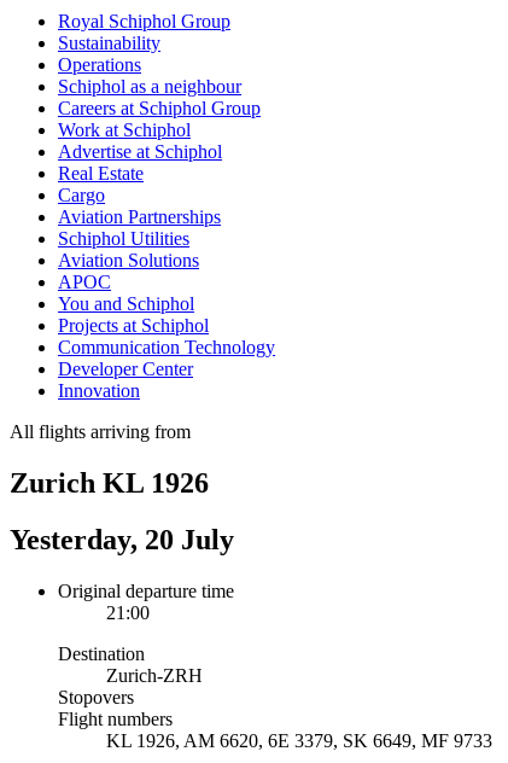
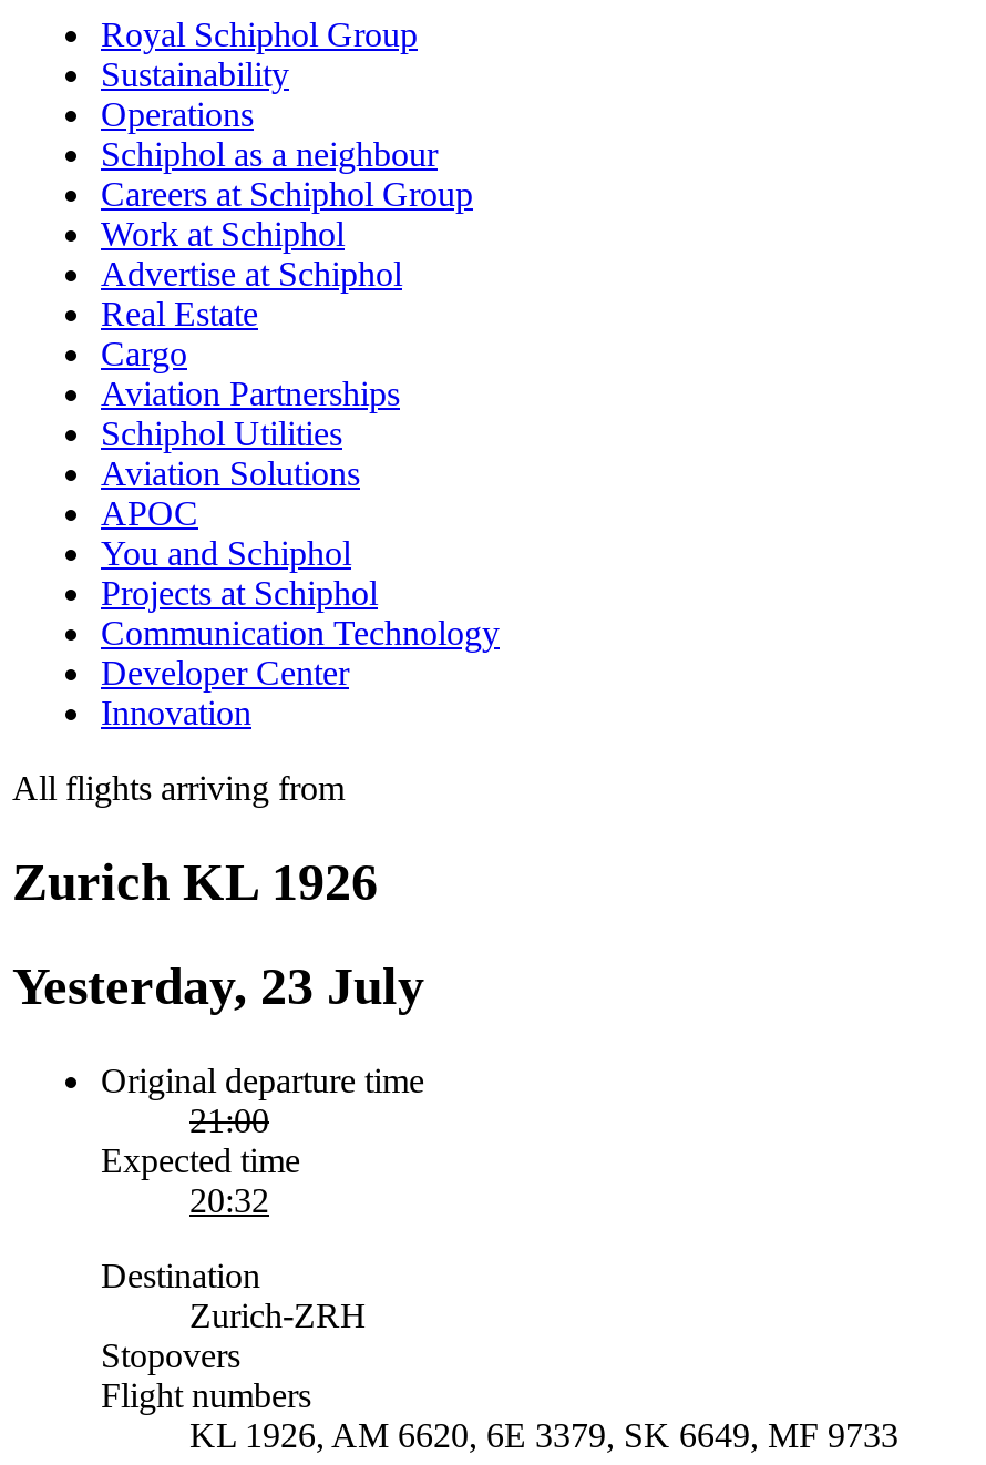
- Yesterday, 20 July
+ Yesterday, 23 July

+ Expected time
+ 20:32
